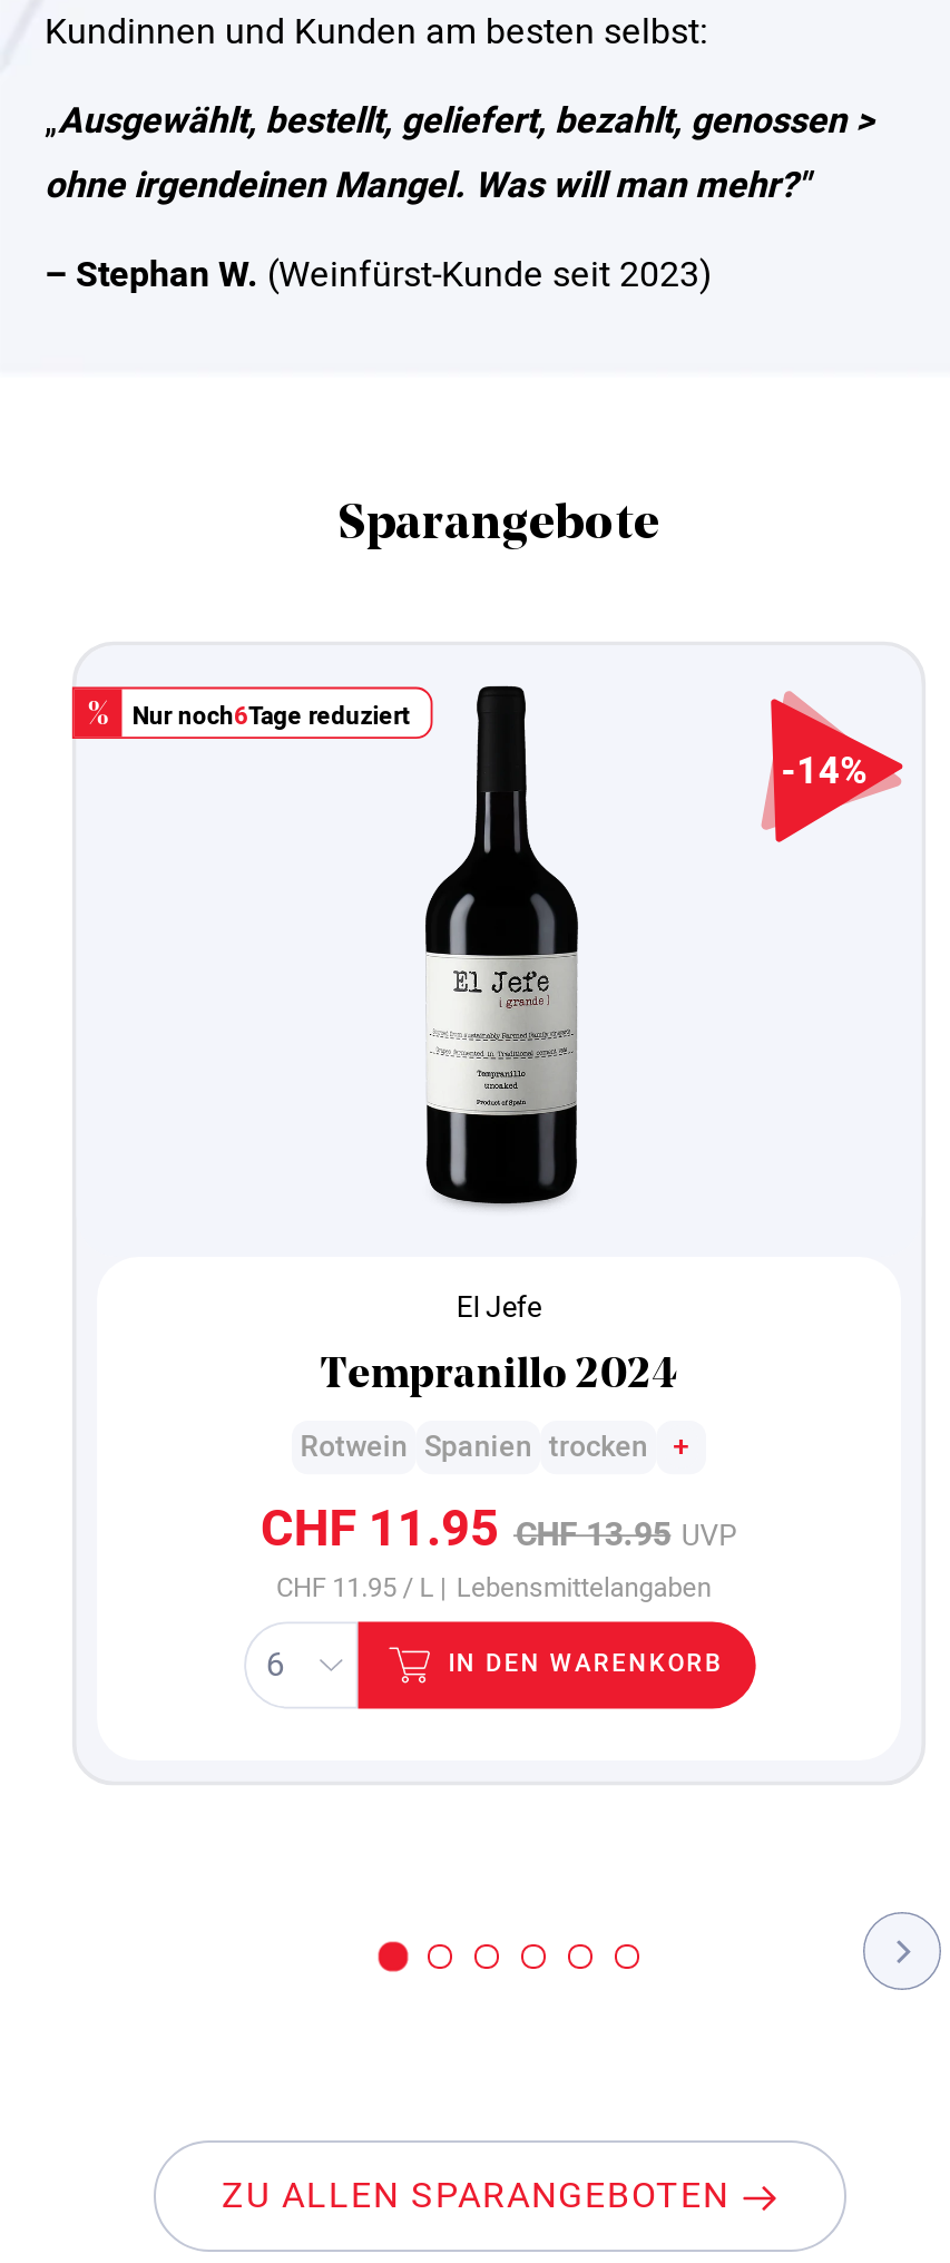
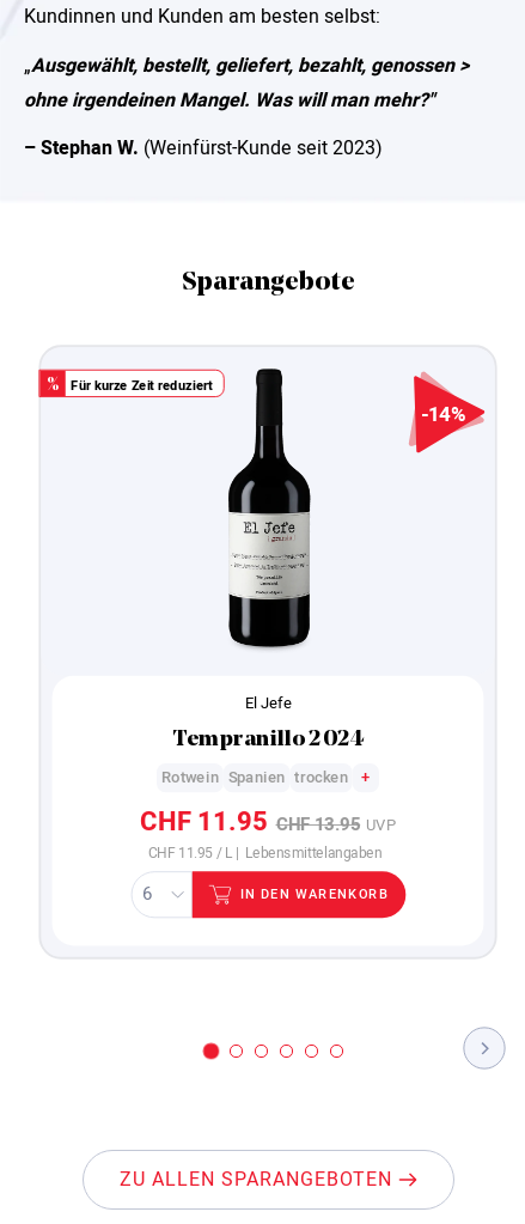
- Nur noch6Tage reduziert
+ Für kurze Zeit reduziert
